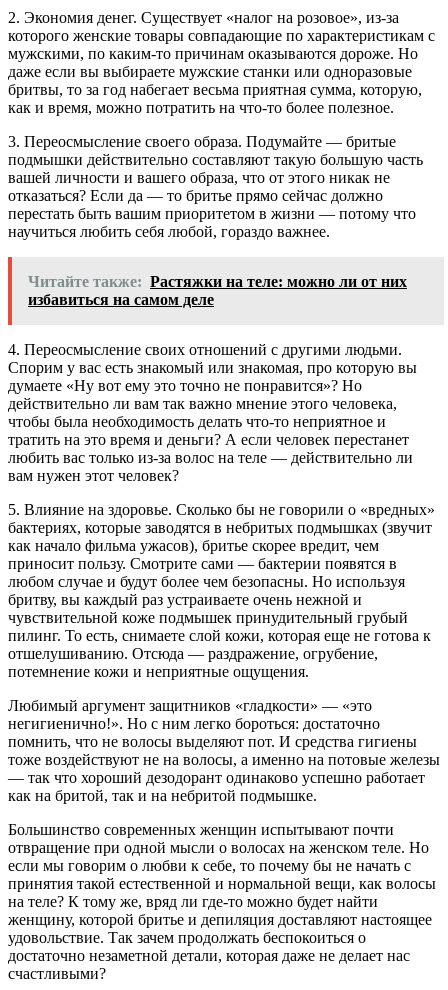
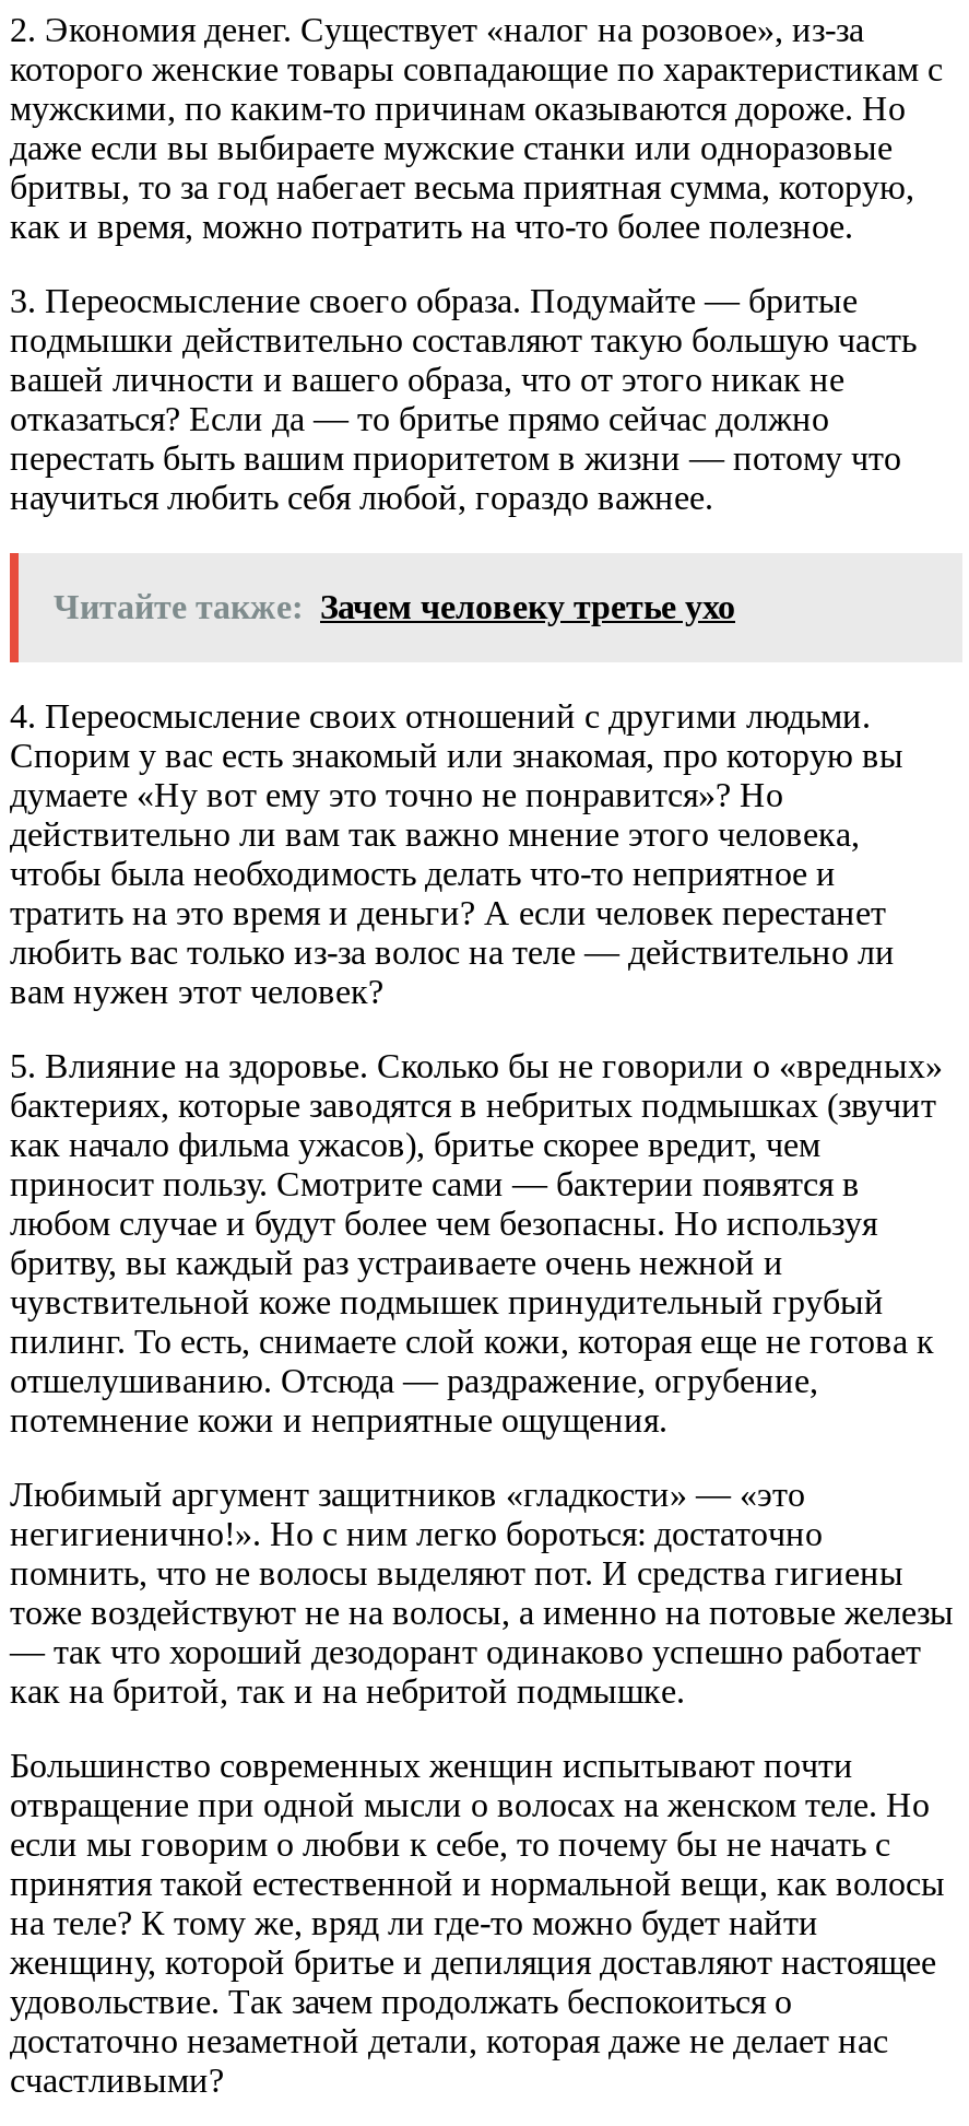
- Читайте также: Растяжки на теле: можно ли от них
- избавиться на самом деле
+ Читайте также: Зачем человеку третье ухо
